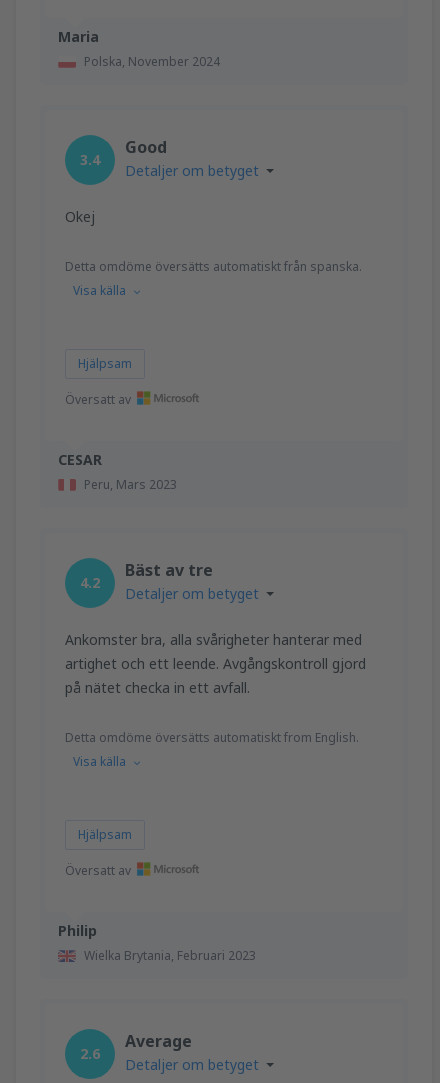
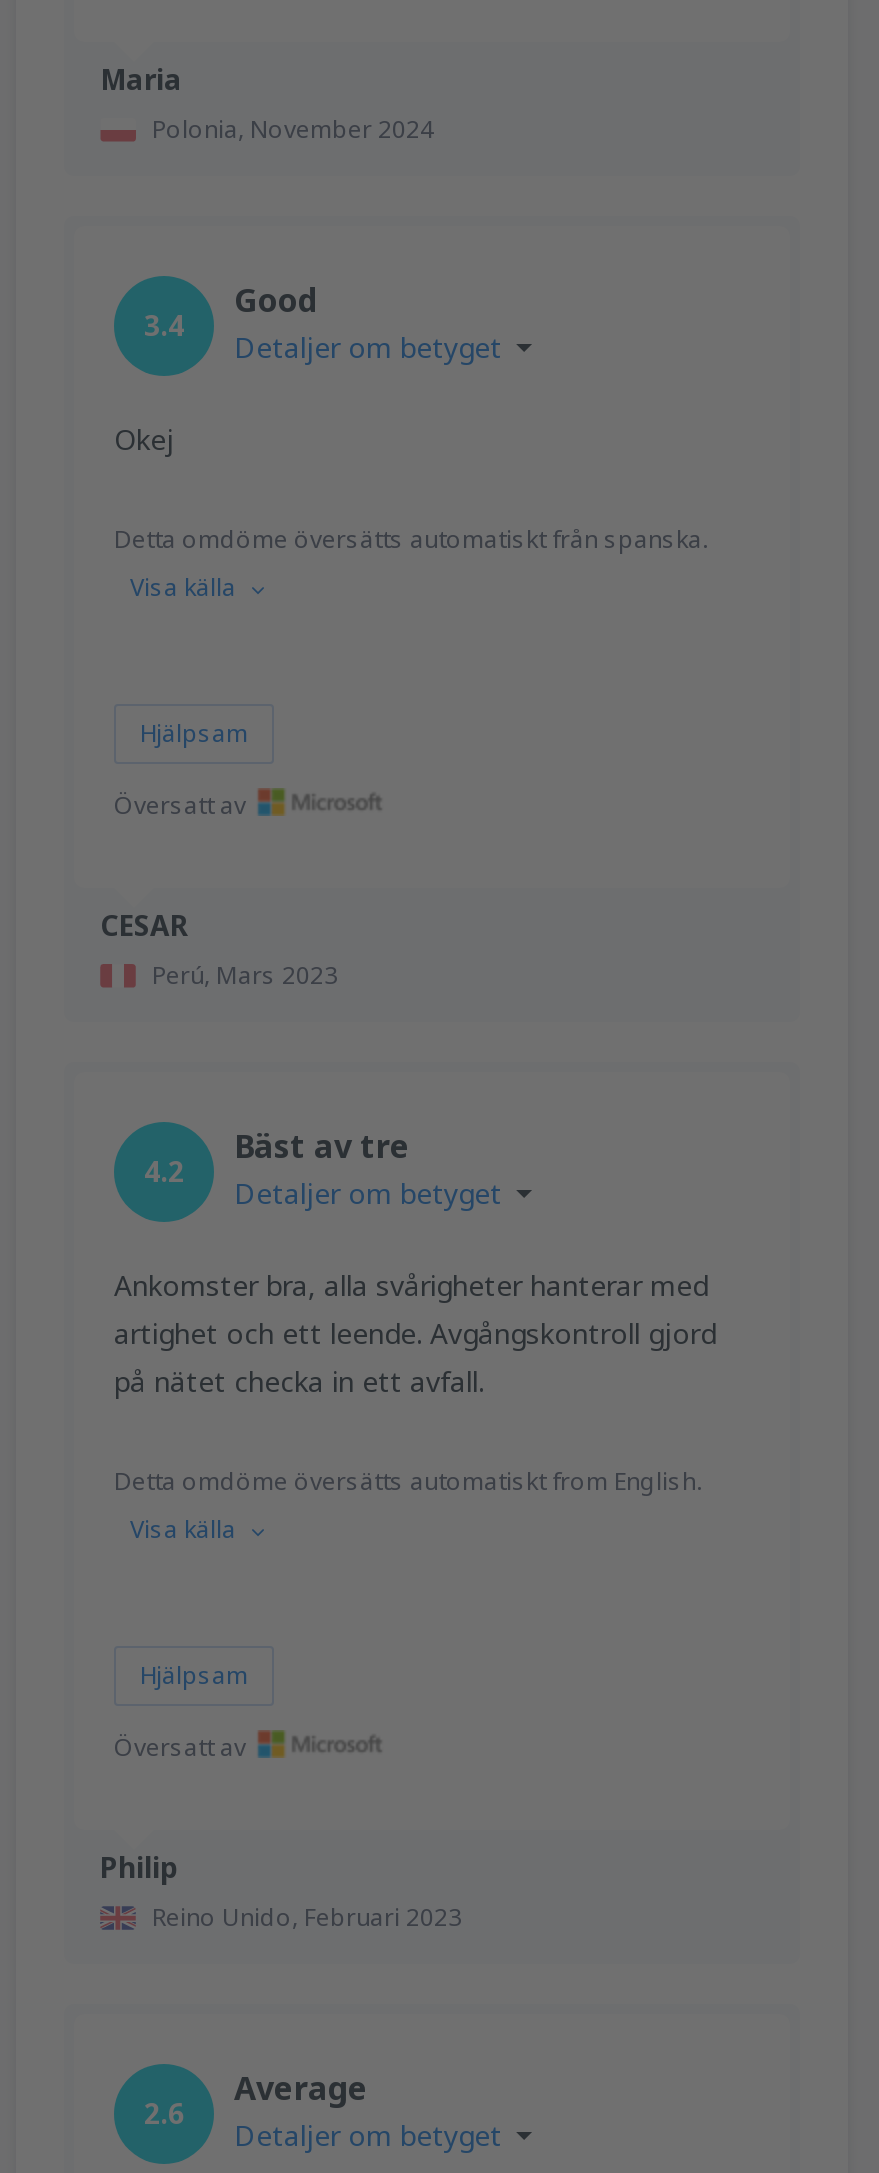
- Polska, November 2024
+ Polonia, November 2024

- Peru, Mars 2023
+ Perú, Mars 2023

- Wielka Brytania, Februari 2023
+ Reino Unido, Februari 2023
